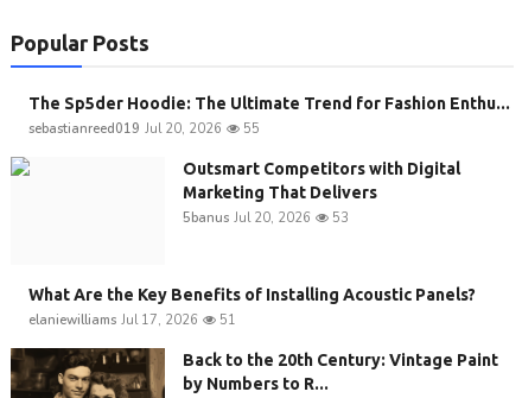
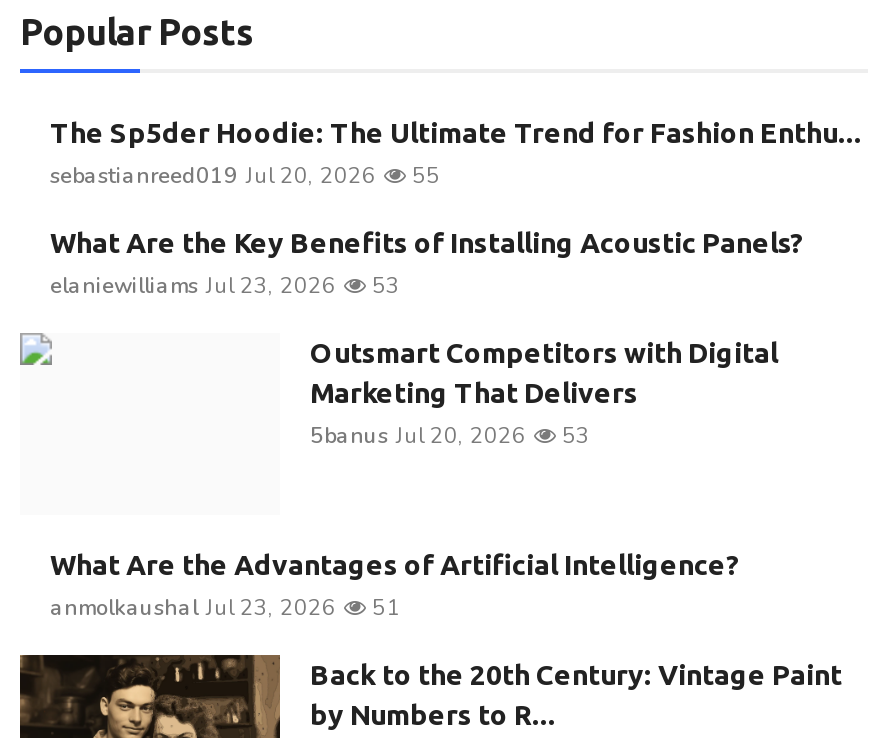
+ elaniewilliams Jul 23, 2026
+ 53

moved up: What Are the Key Benefits of Installing Acoustic Panels?

- elaniewilliams Jul 17, 2026
+ What Are the Advantages of Artificial Intelligence?
+ anmolkaushal Jul 23, 2026
